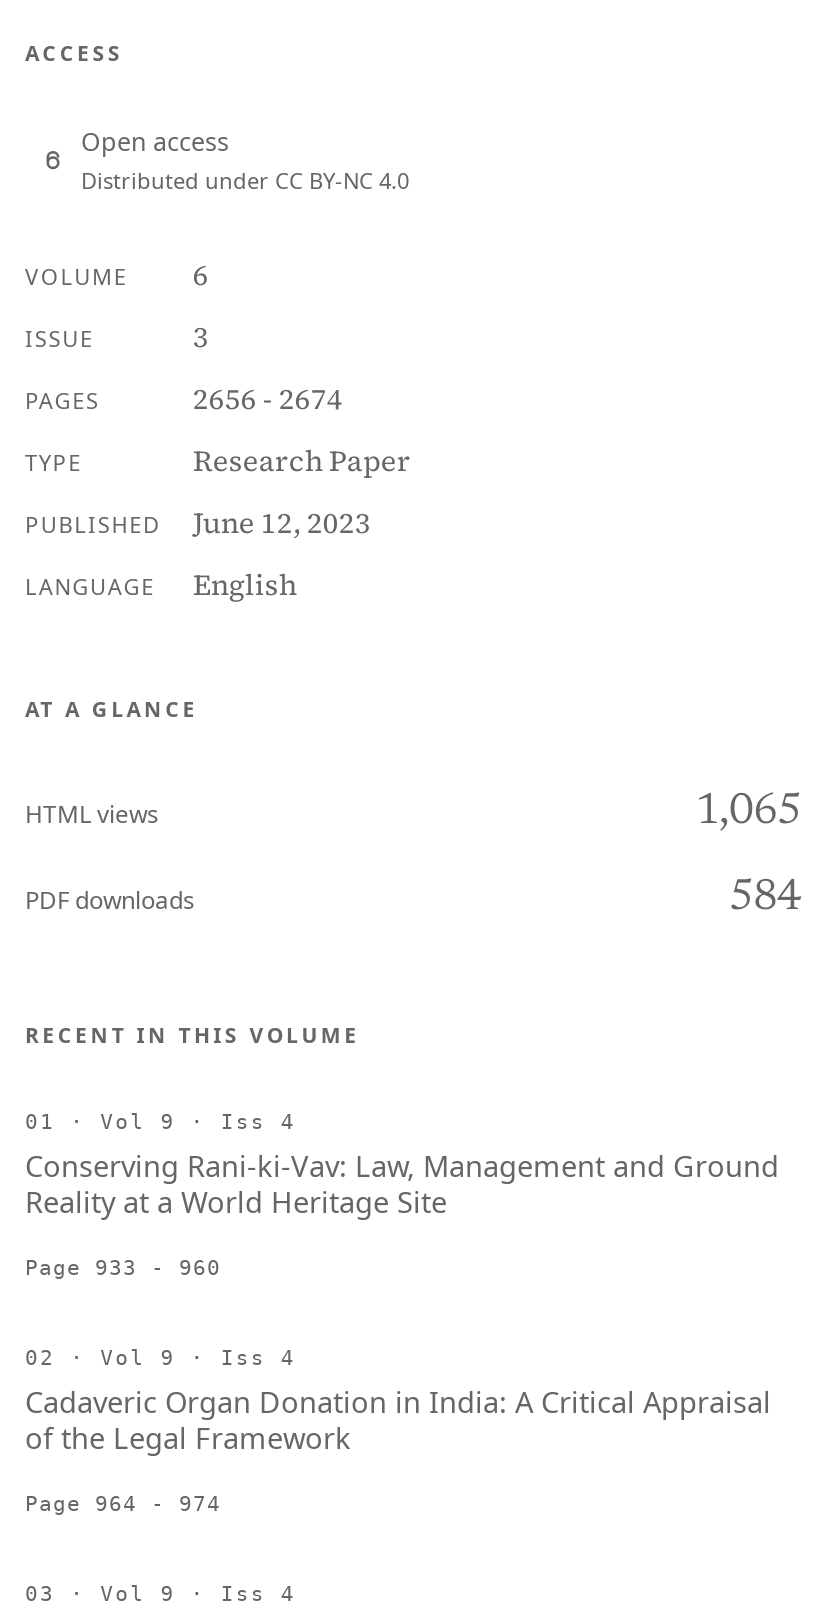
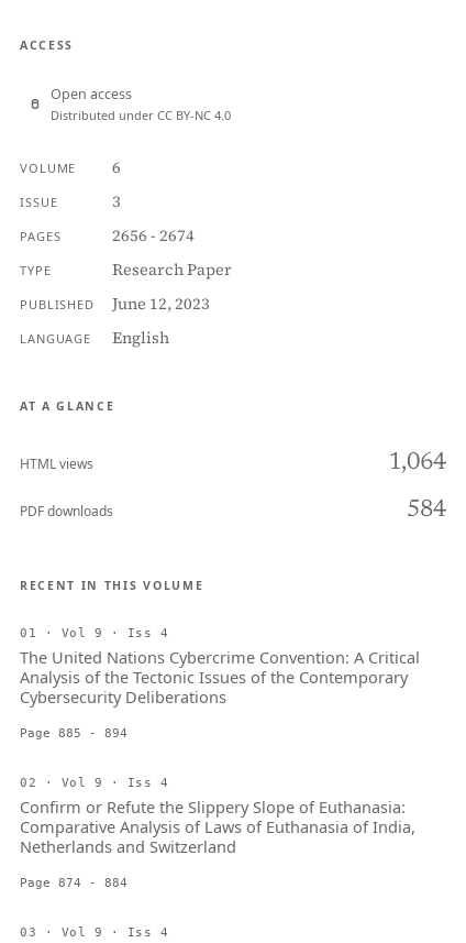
- 1,065
+ 1,064

- Conserving Rani-ki-Vav: Law, Management and Ground
- Reality at a World Heritage Site
+ The United Nations Cybercrime Convention: A Critical
+ Analysis of the Tectonic Issues of the Contemporary
+ Cybersecurity Deliberations

- Page 933 - 960
+ Page 885 - 894

- Cadaveric Organ Donation in India: A Critical Appraisal
- of the Legal Framework
+ Confirm or Refute the Slippery Slope of Euthanasia:
+ Comparative Analysis of Laws of Euthanasia of India,
+ Netherlands and Switzerland

- Page 964 - 974
+ Page 874 - 884
